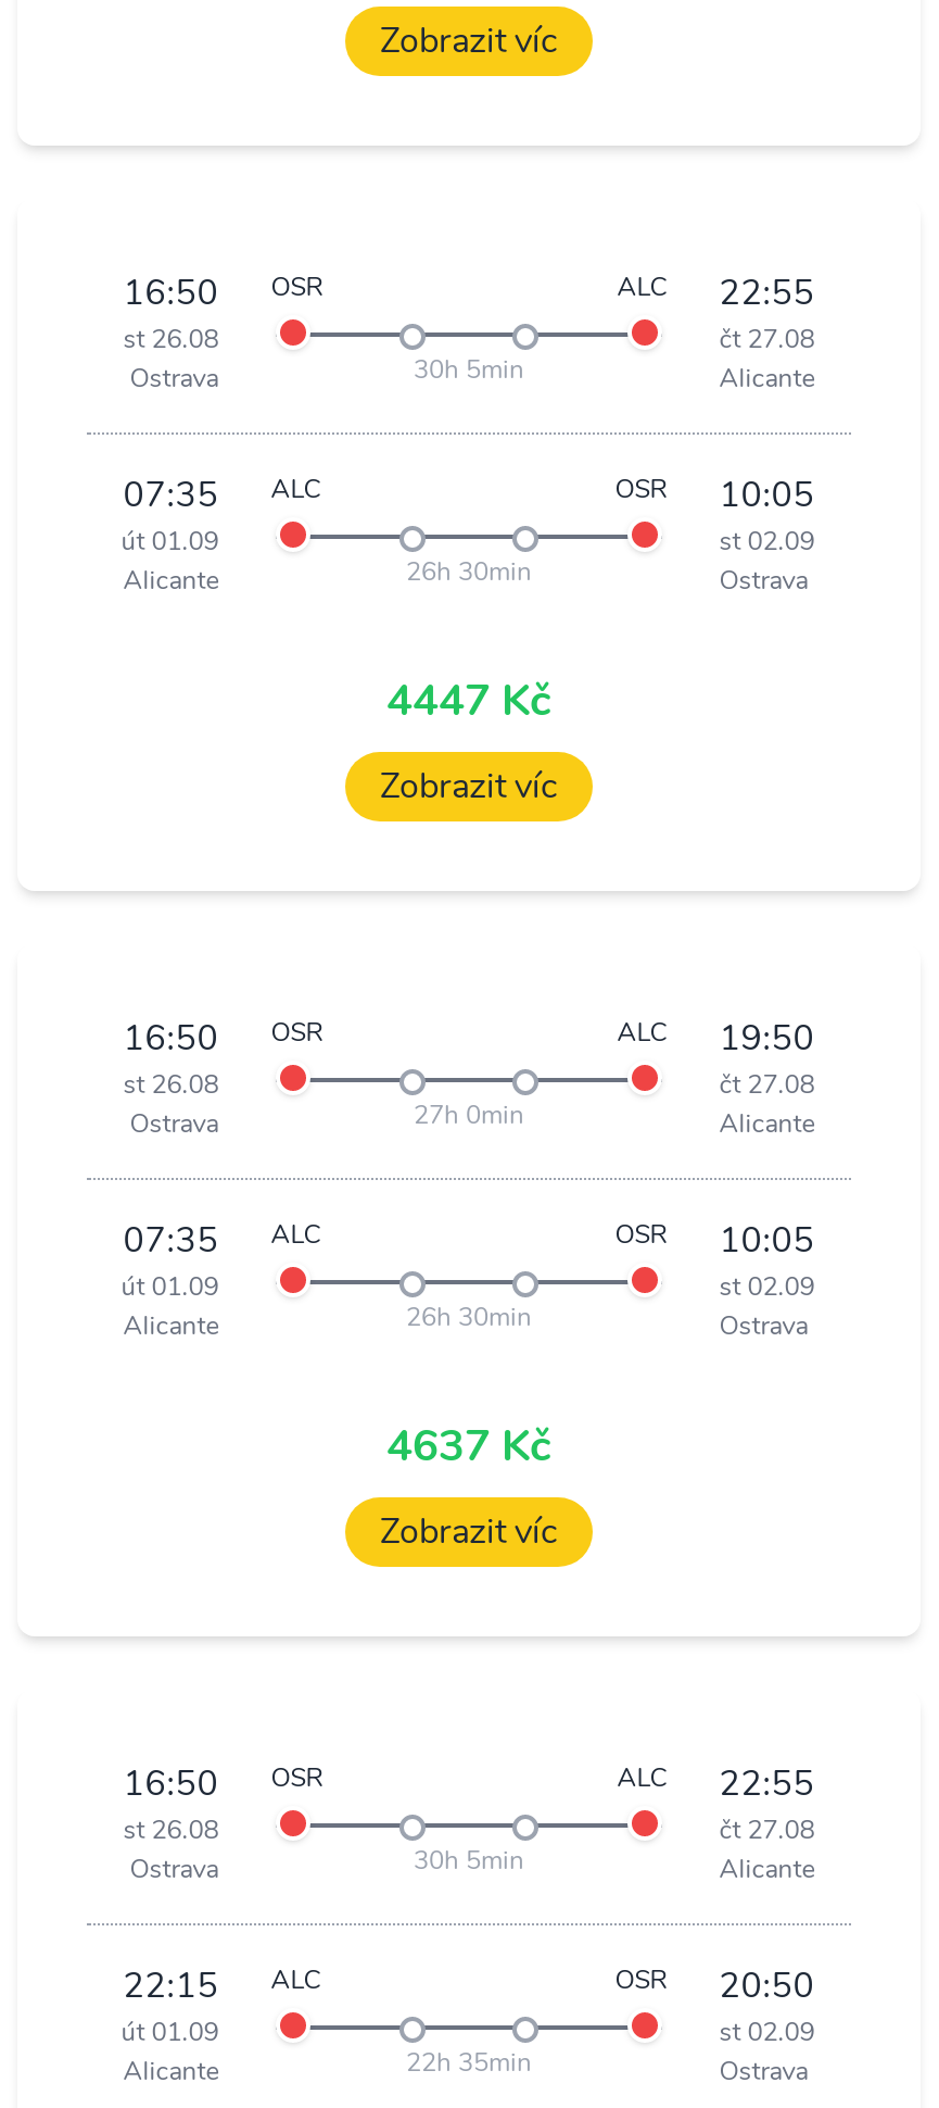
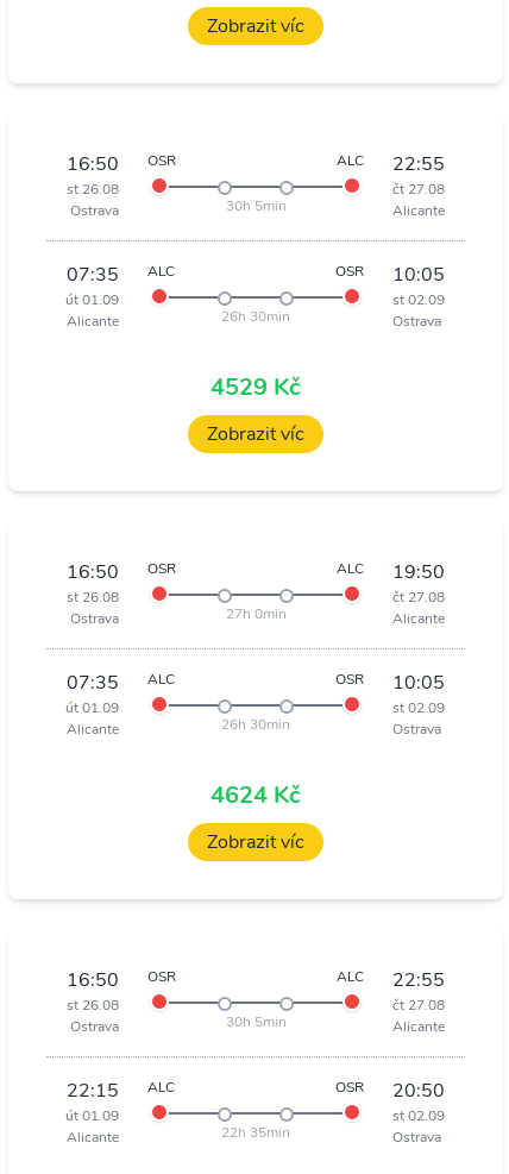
- 4447 Kč
+ 4529 Kč

- 4637 Kč
+ 4624 Kč
